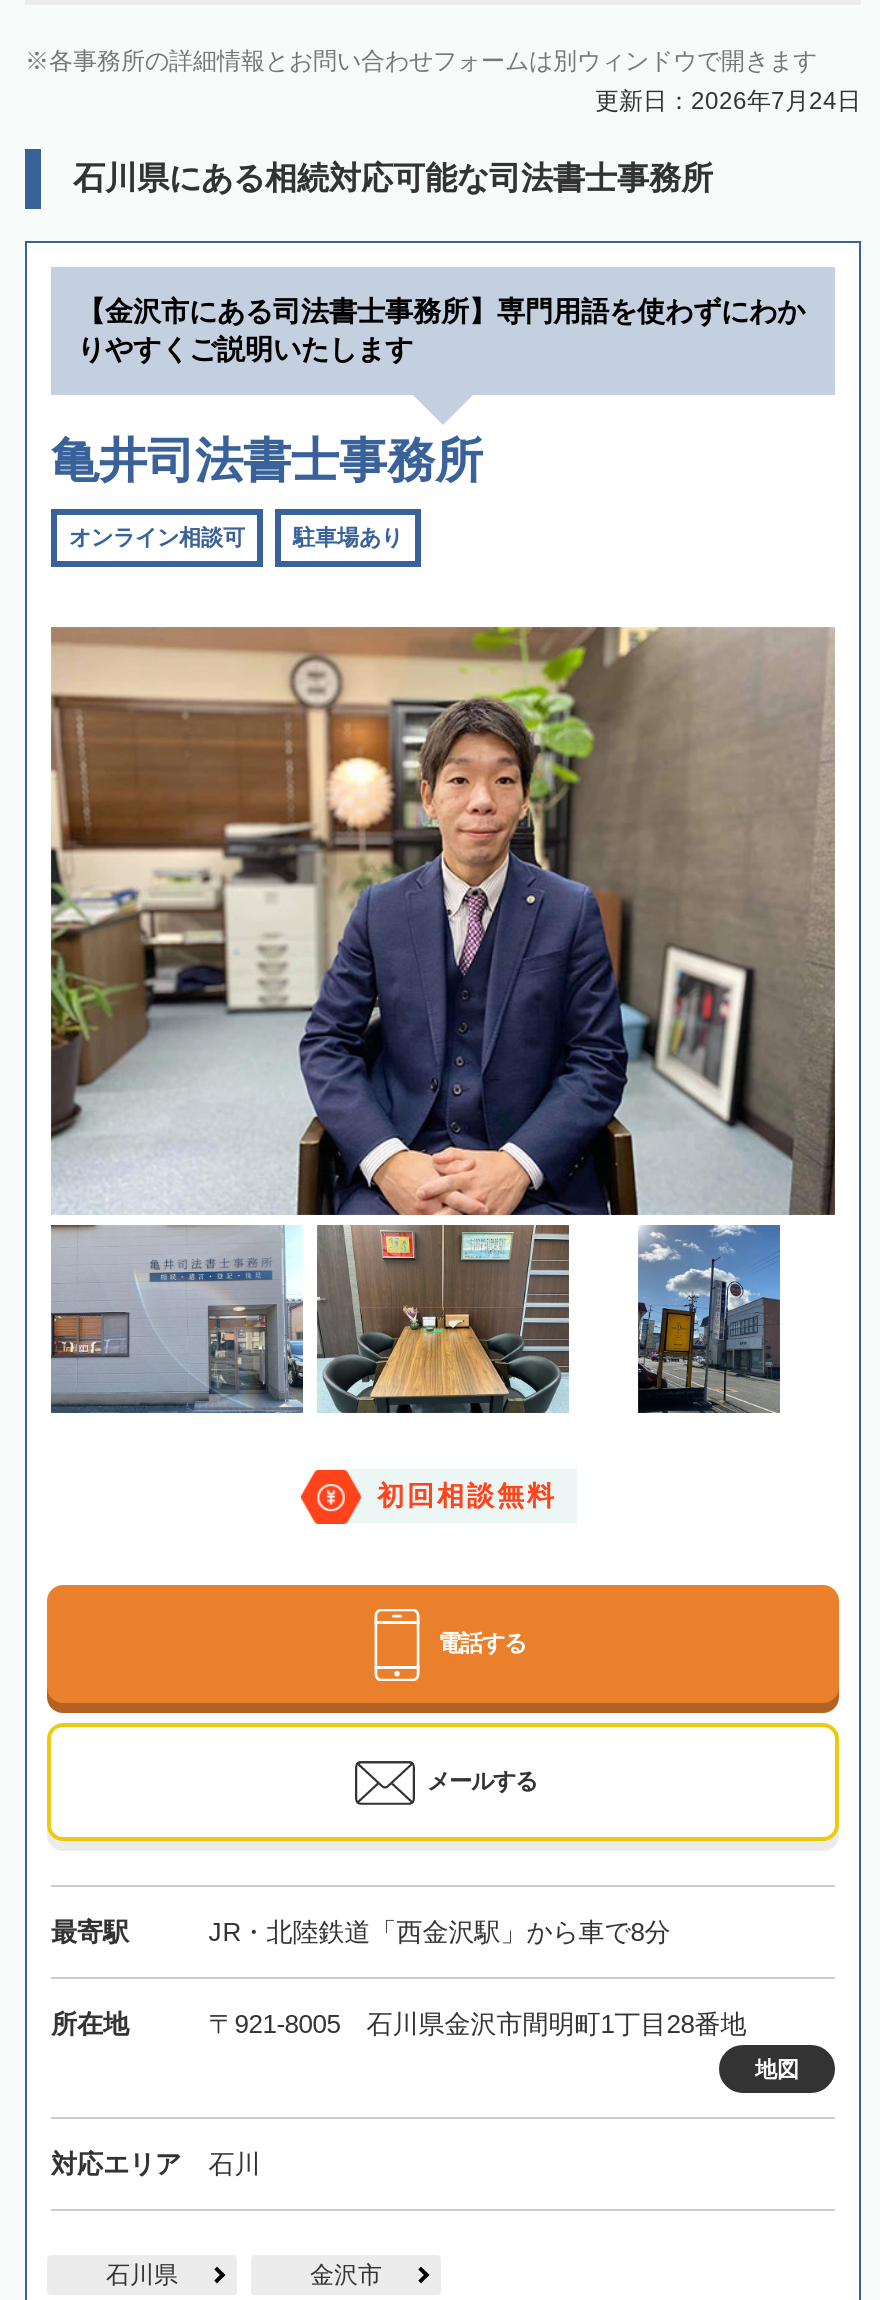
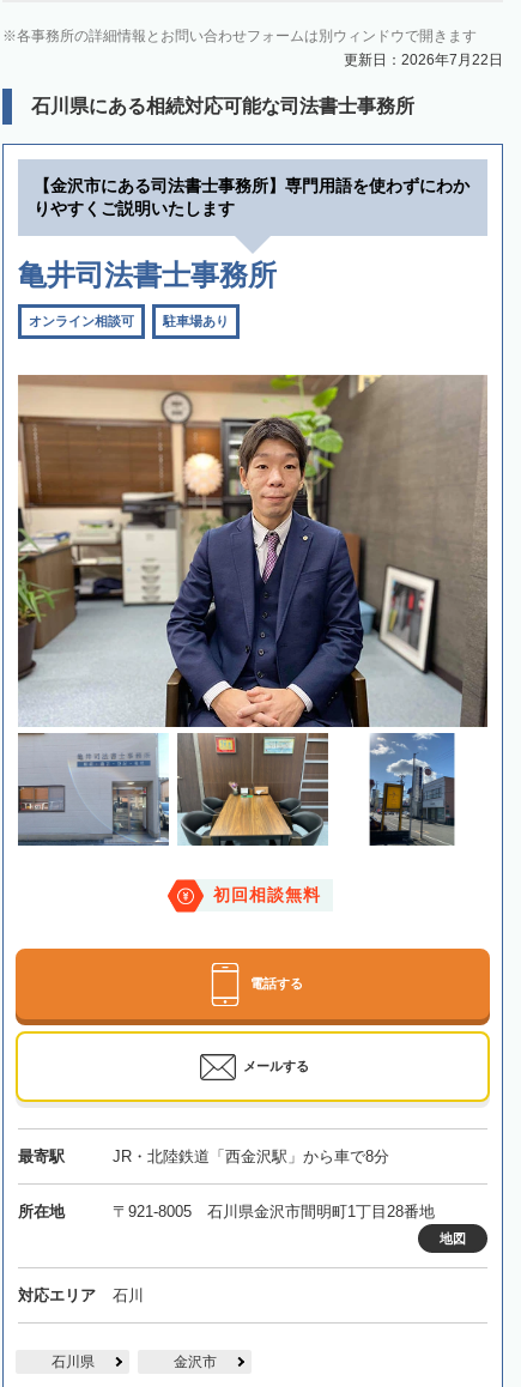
- 更新日：2026年7月24日
+ 更新日：2026年7月22日
